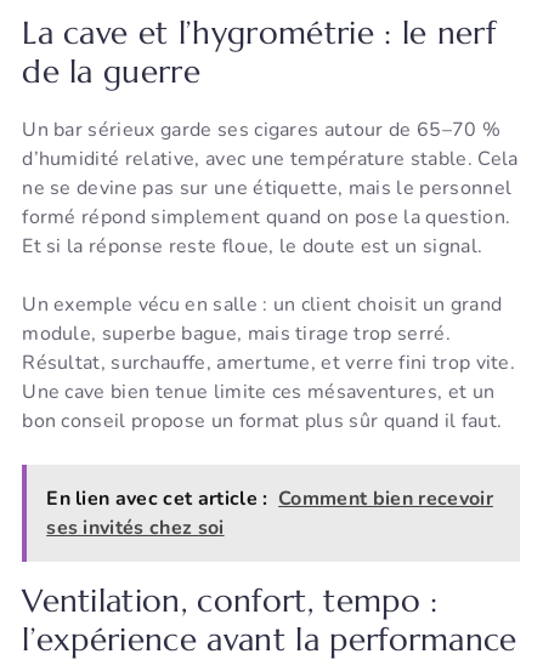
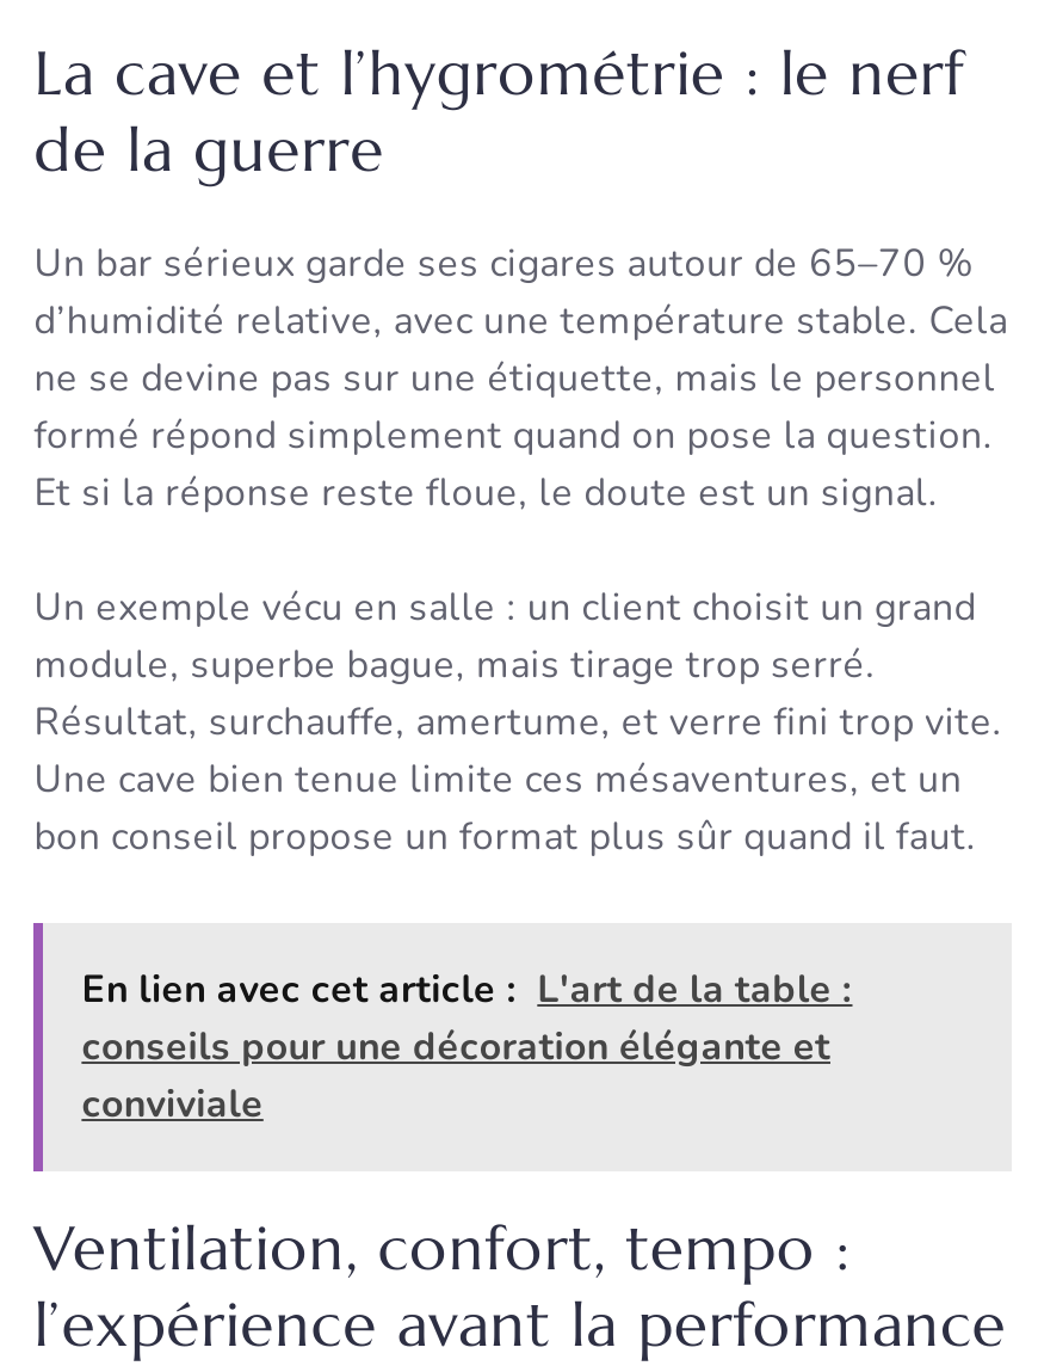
- En lien avec cet article : Comment bien recevoir
- ses invités chez soi
+ En lien avec cet article : L'art de la table :
+ conseils pour une décoration élégante et
+ conviviale
